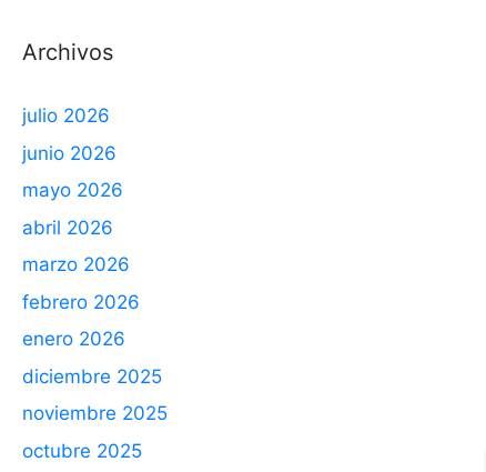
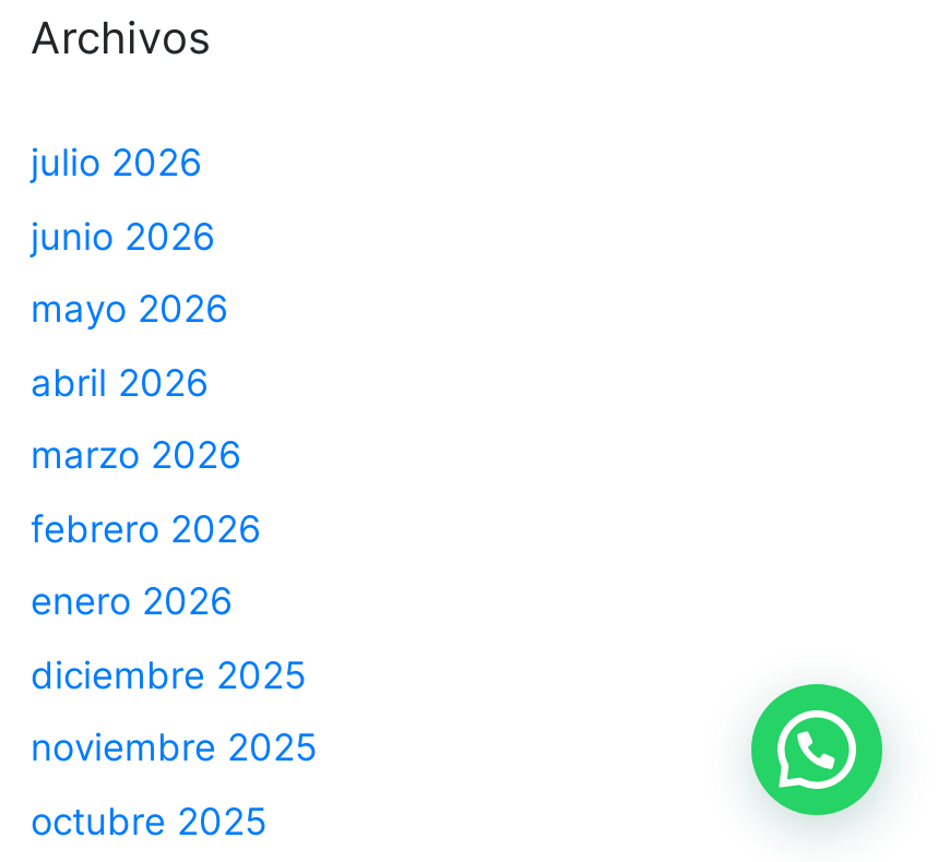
+ [image]
